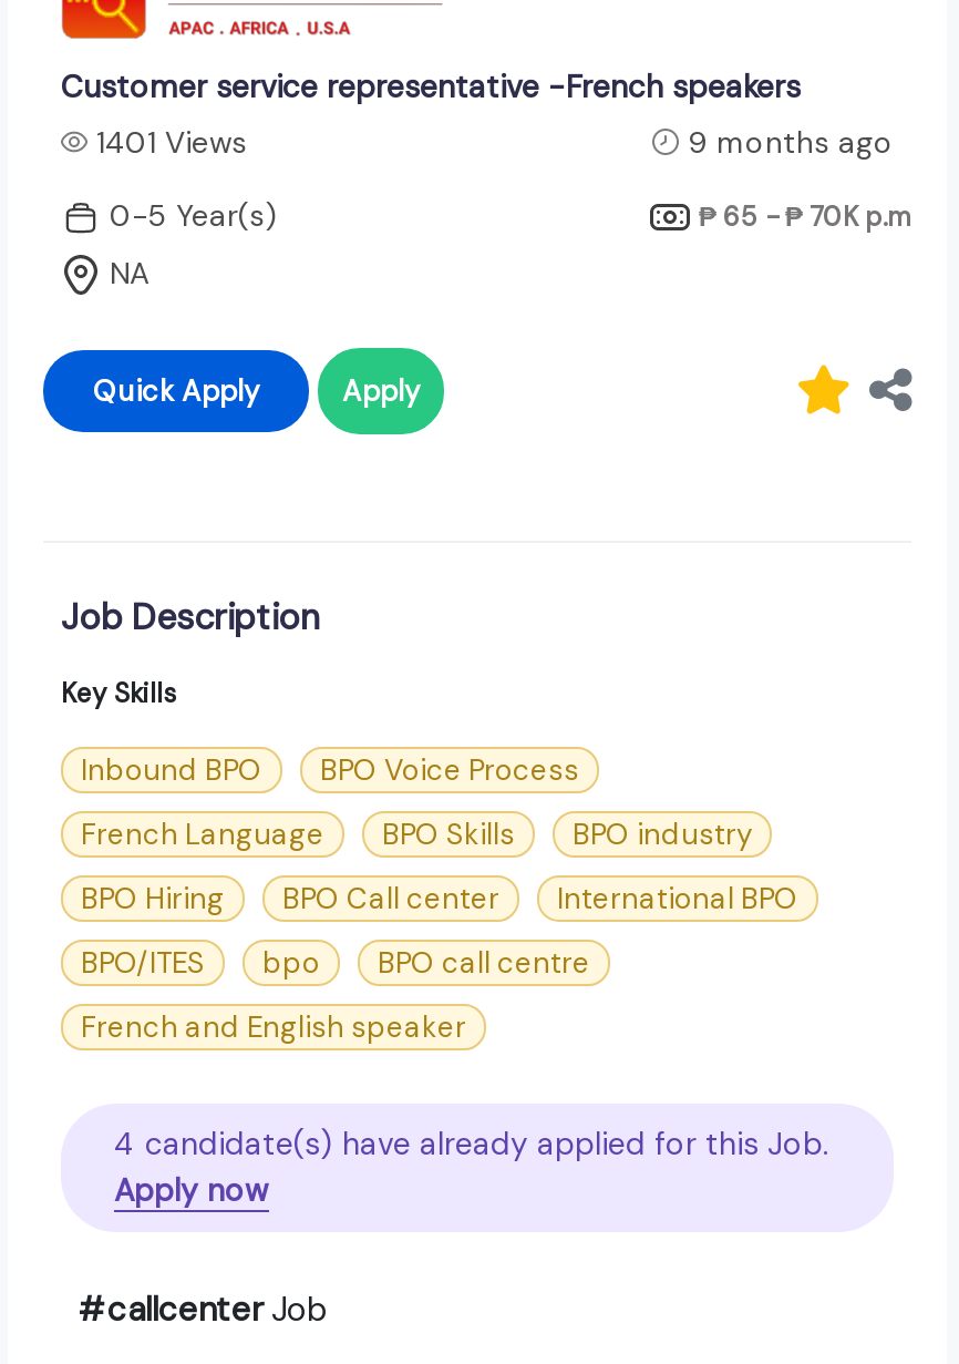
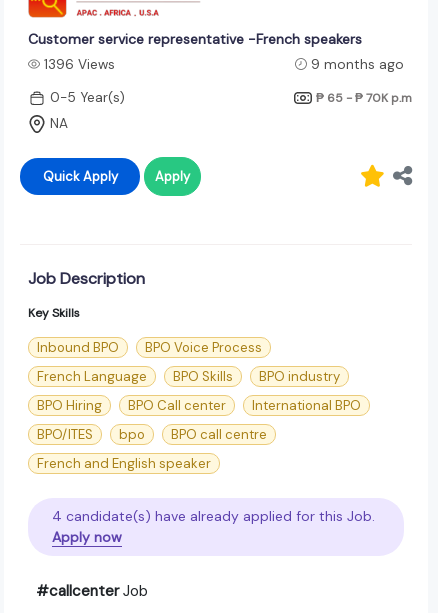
- 1401 Views
+ 1396 Views
